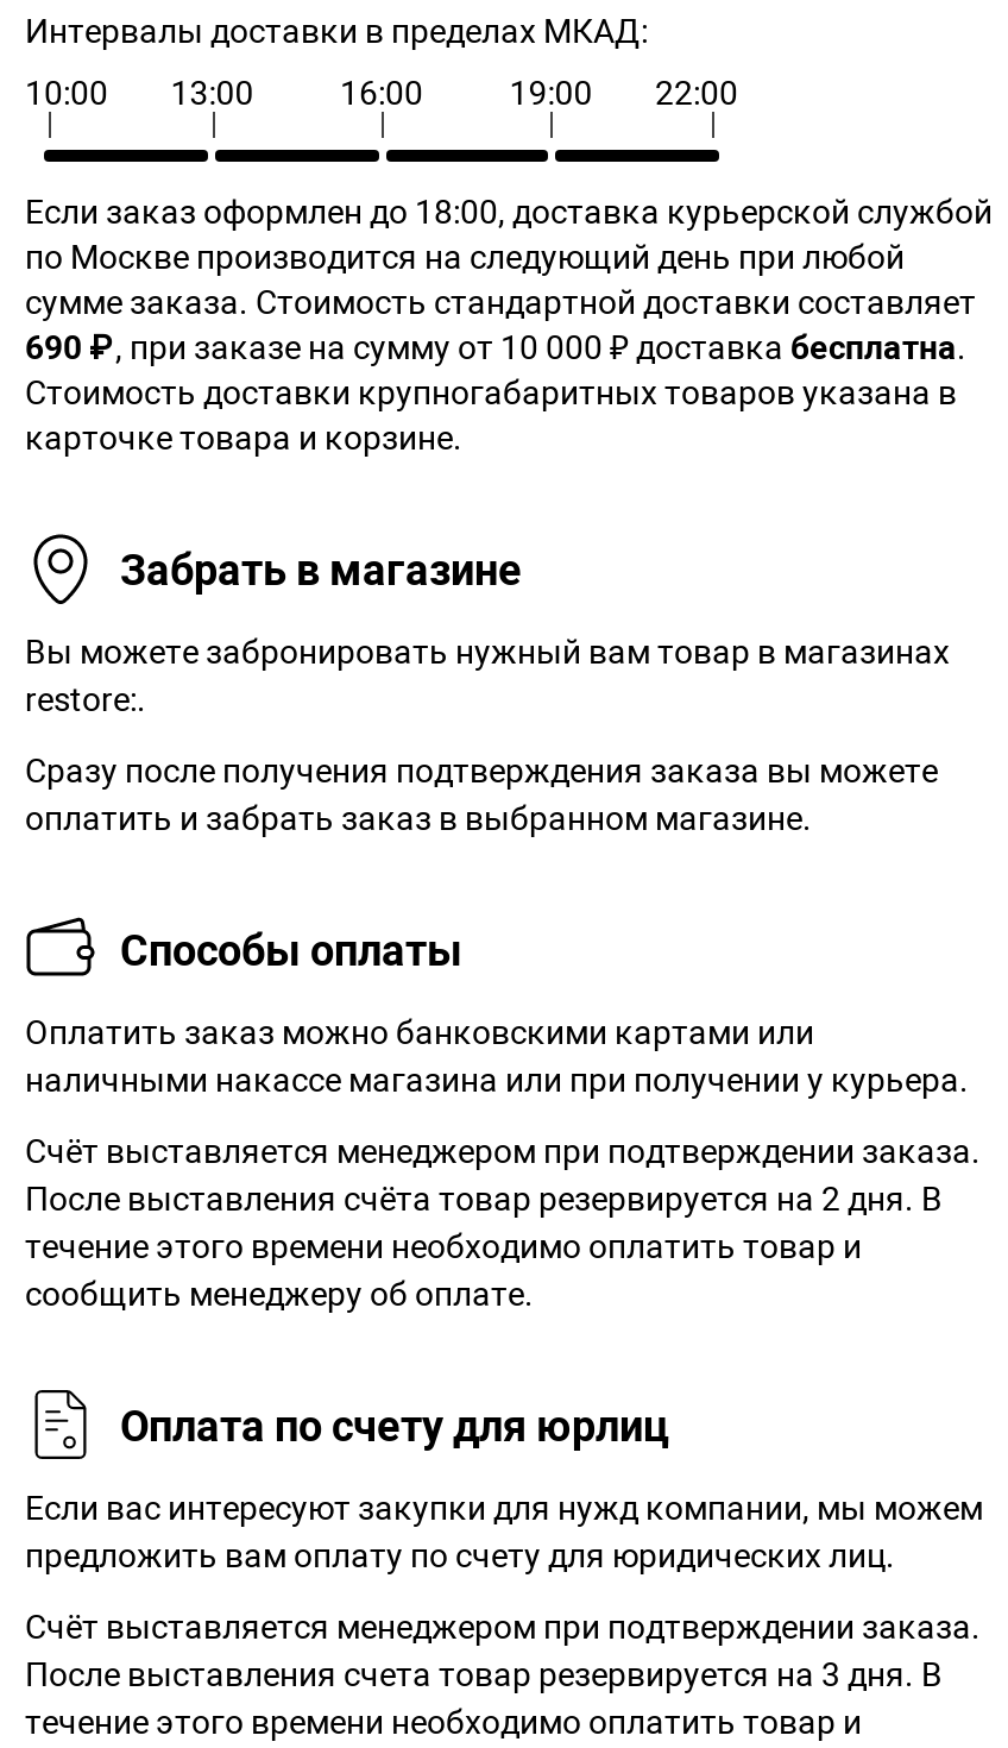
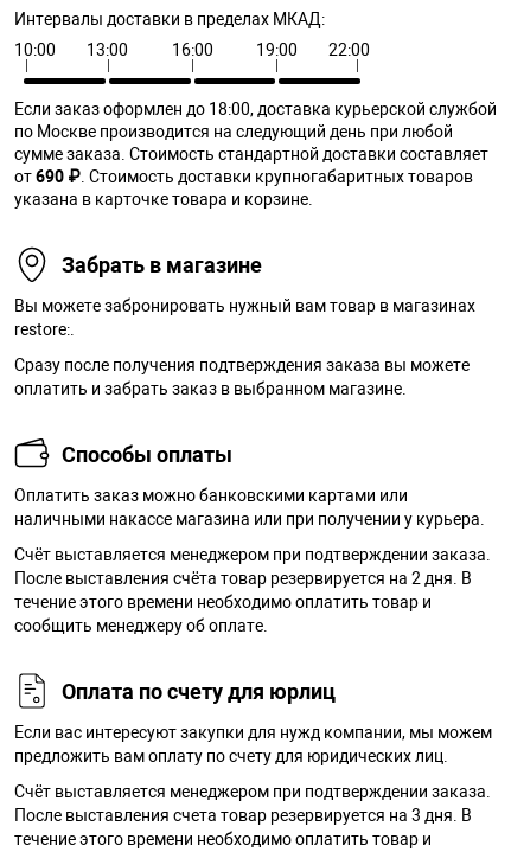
- 690 ₽, при заказе на сумму от 10 000 ₽ доставка бесплатна.
- Стоимость доставки крупногабаритных товаров указана в
- карточке товара и корзине.
+ от 690 ₽. Стоимость доставки крупногабаритных товаров
+ указана в карточке товара и корзине.
